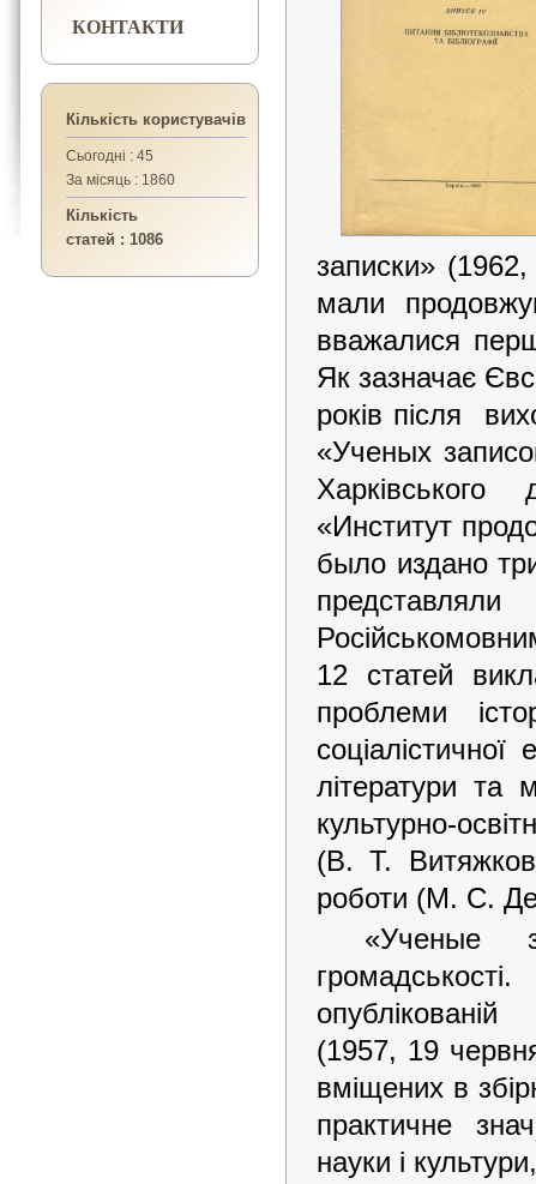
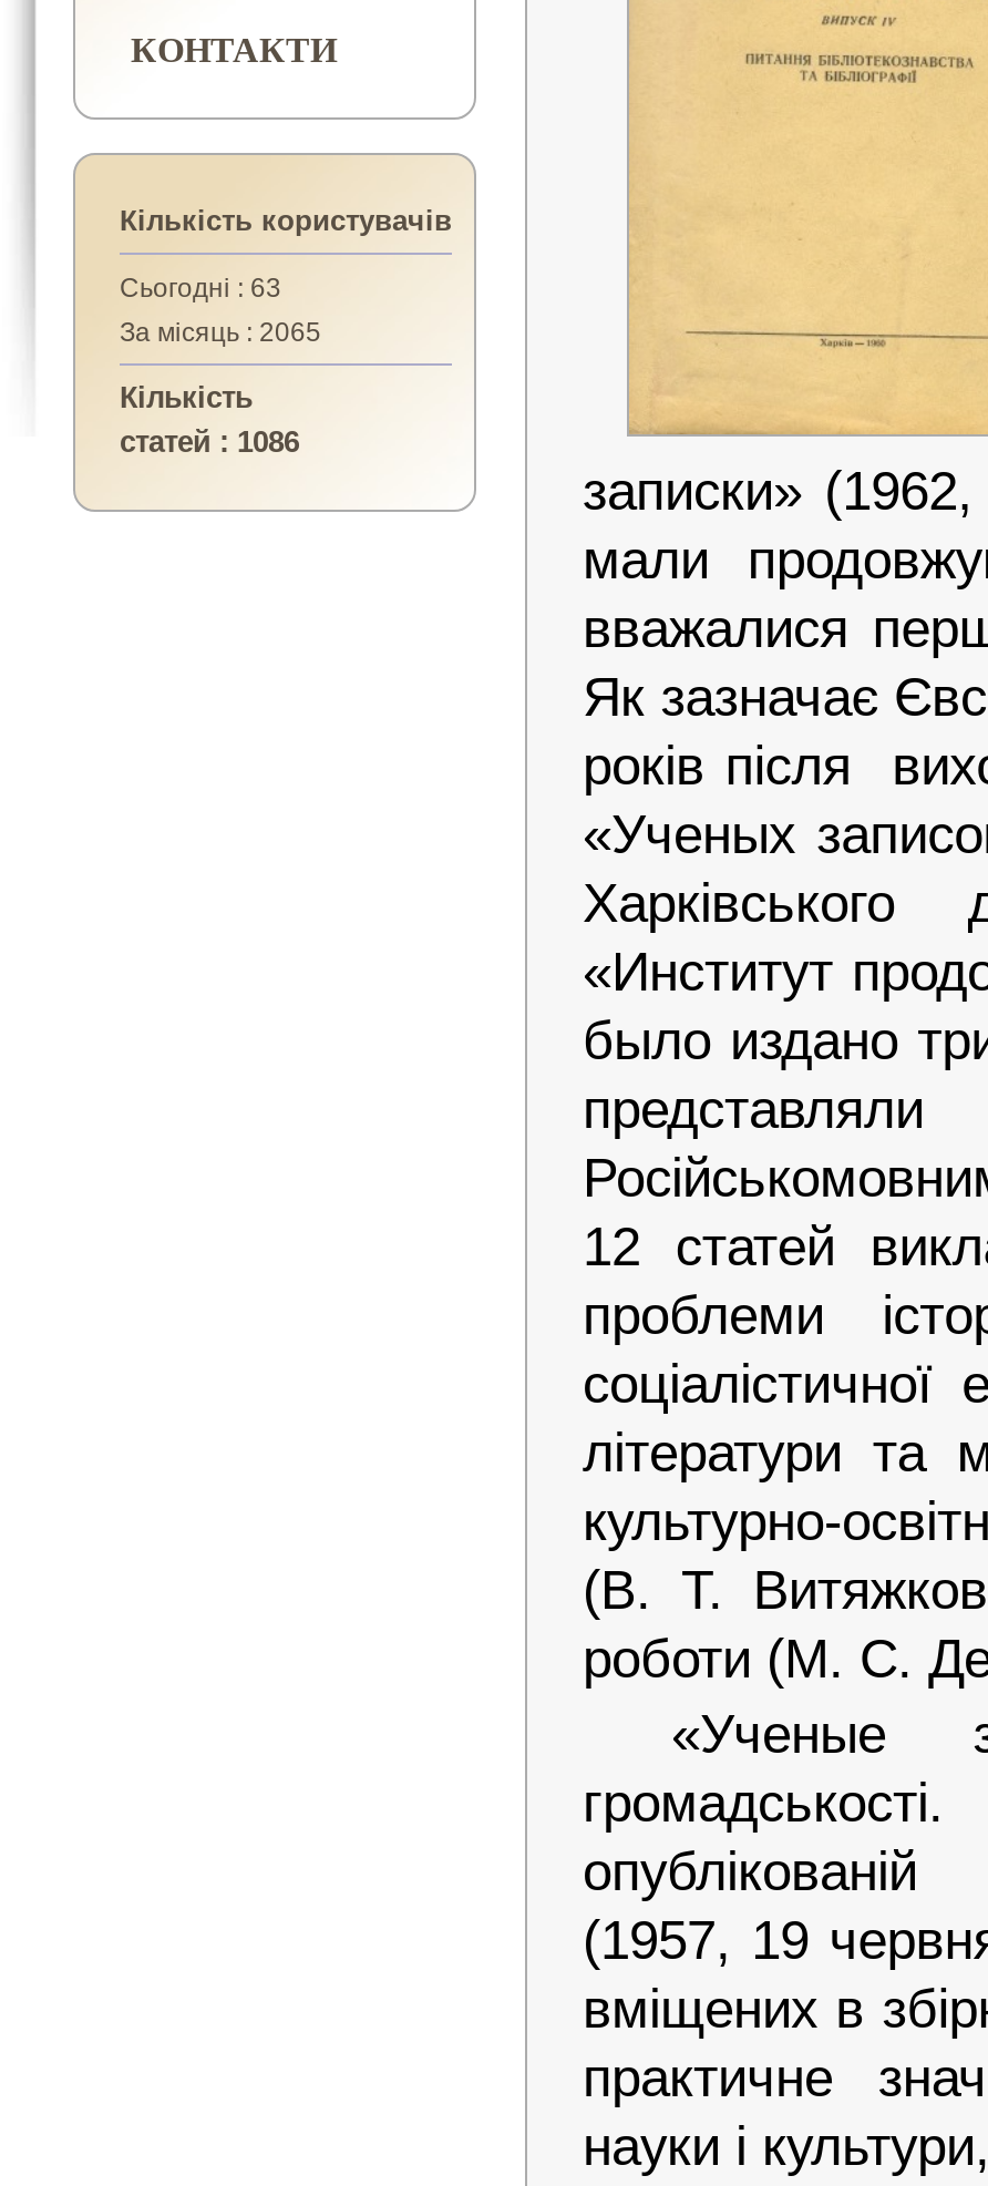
- Сьогодні : 45
+ Сьогодні : 63

- За місяць : 1860
+ За місяць : 2065
